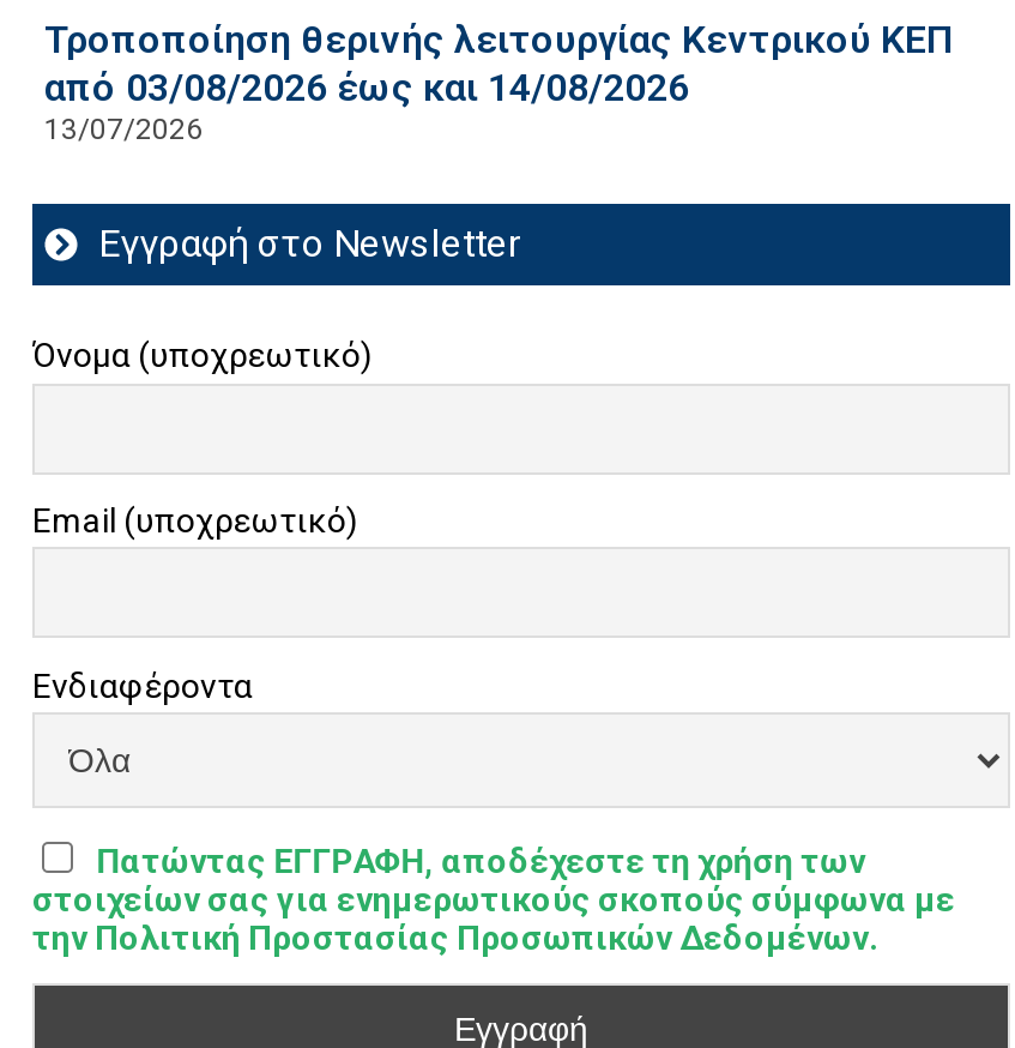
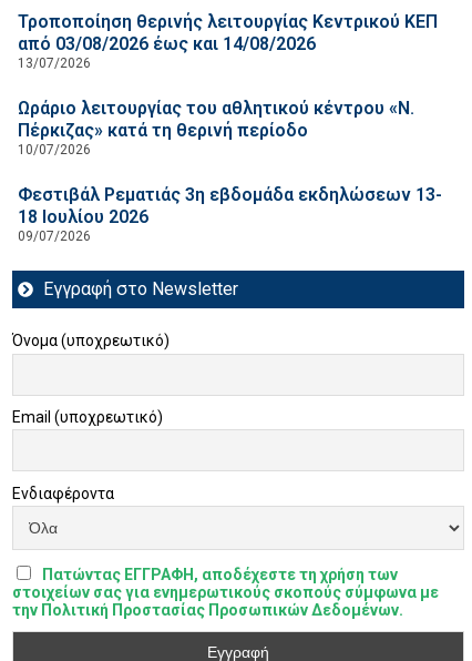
+ Ωράριο λειτουργίας του αθλητικού κέντρου «Ν.
+ Πέρκιζας» κατά τη θερινή περίοδο
+ 10/07/2026
+ Φεστιβάλ Ρεματιάς 3η εβδομάδα εκδηλώσεων 13-
+ 18 Ιουλίου 2026
+ 09/07/2026
